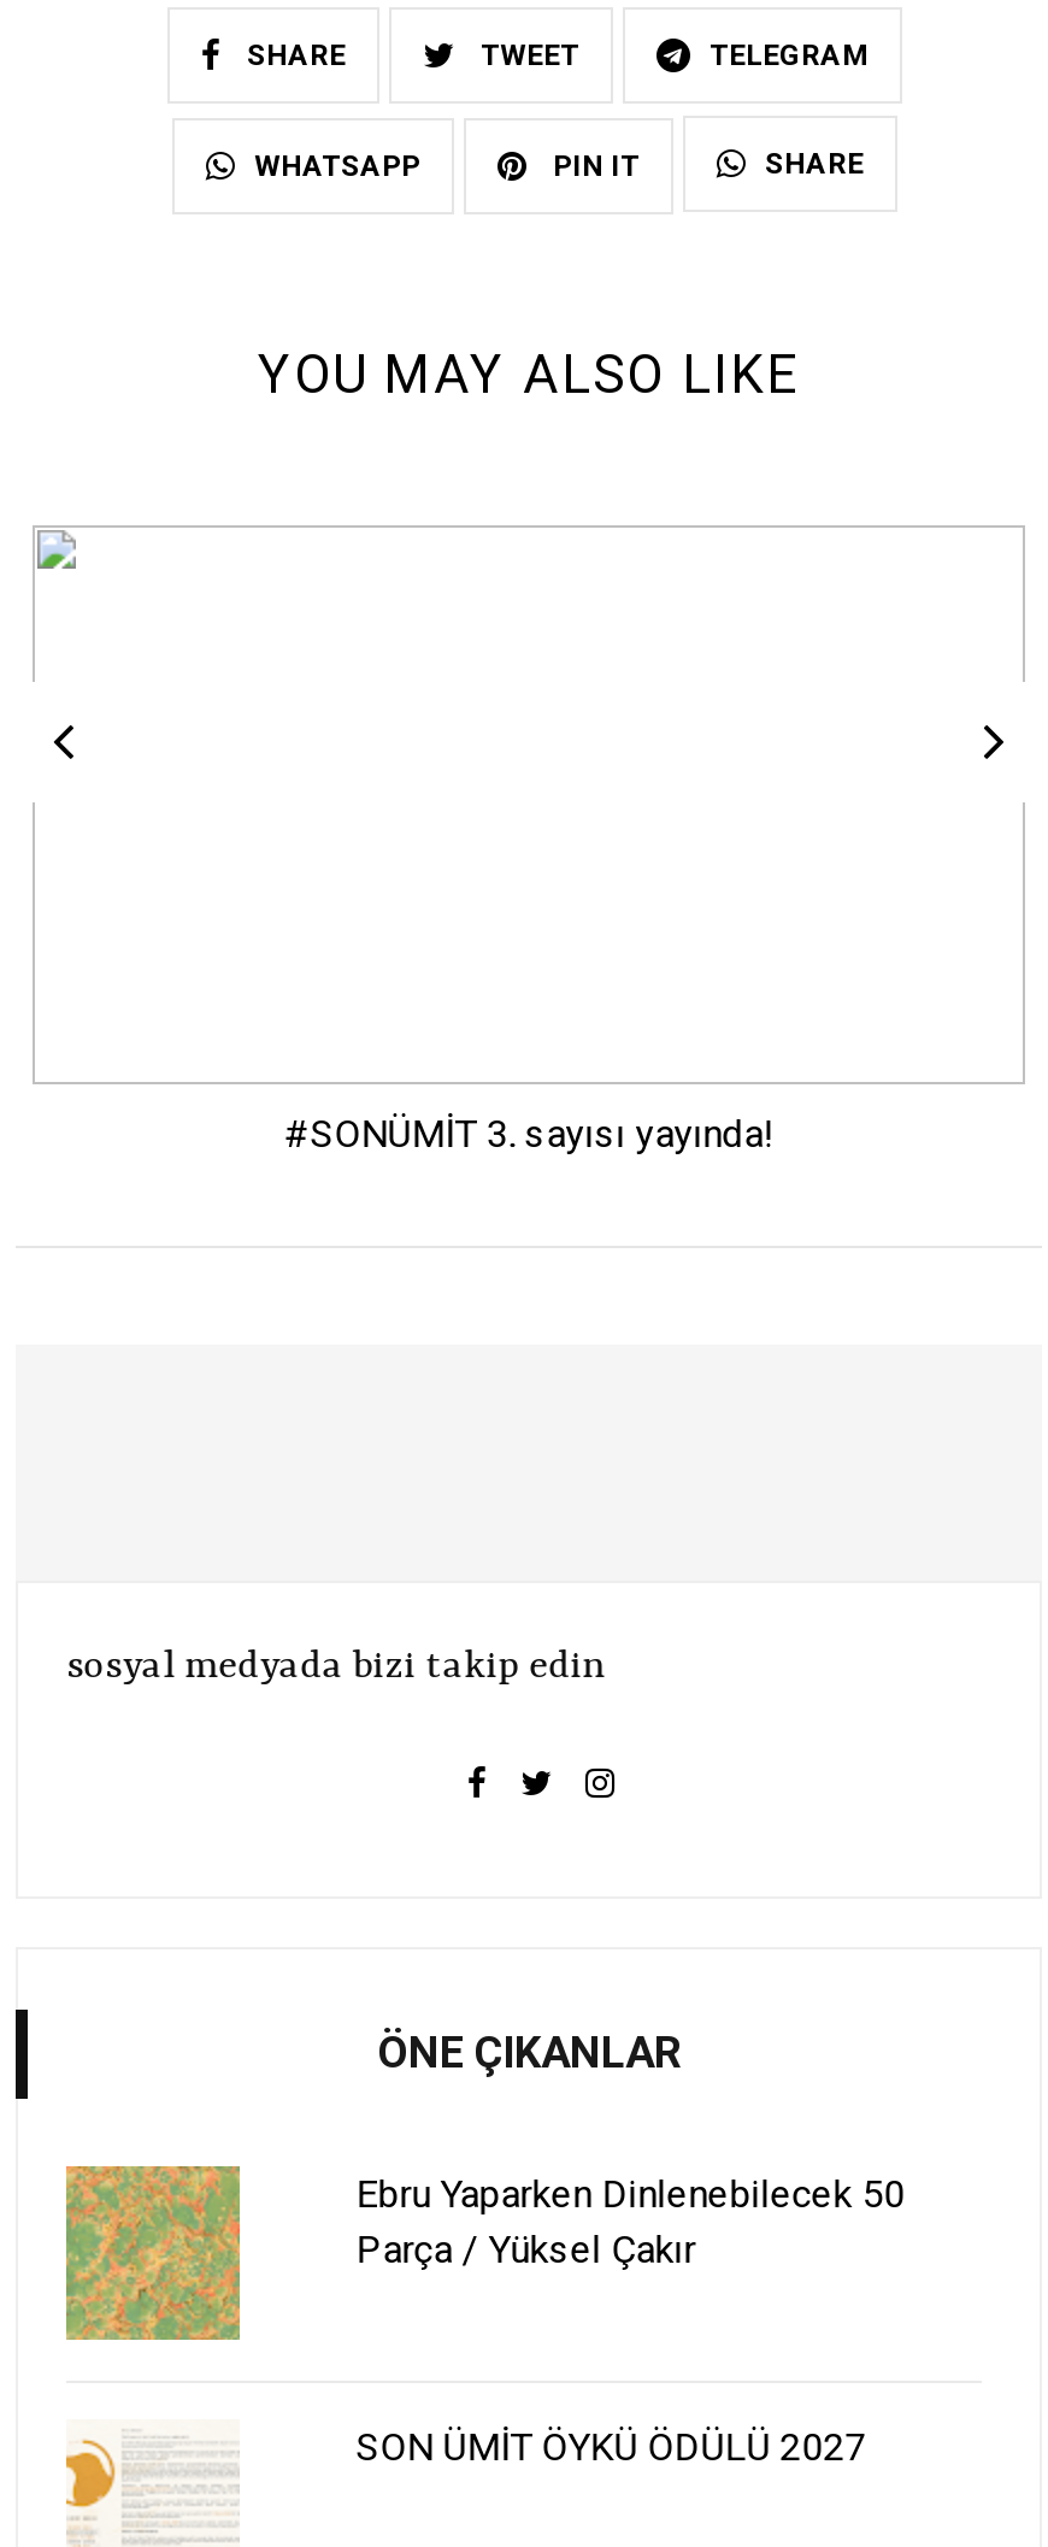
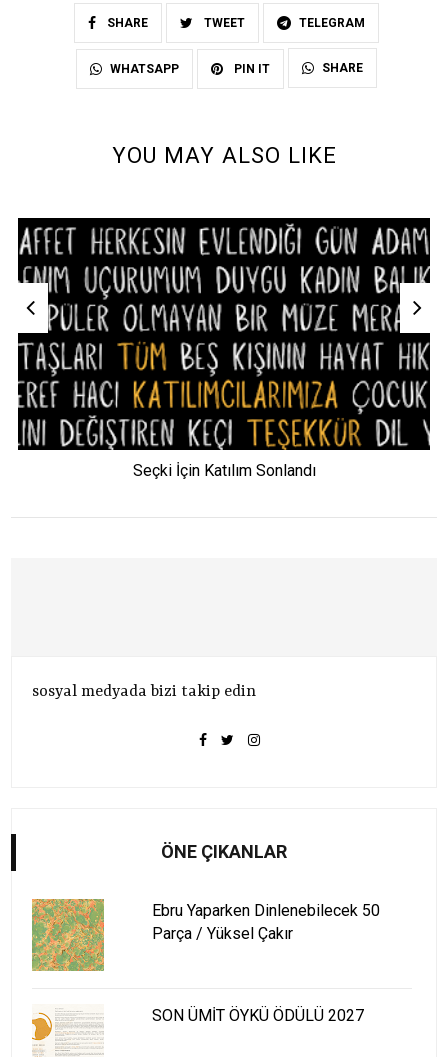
+ [image]

- #SONÜMİT 3. sayısı yayında!
+ Seçki İçin Katılım Sonlandı
